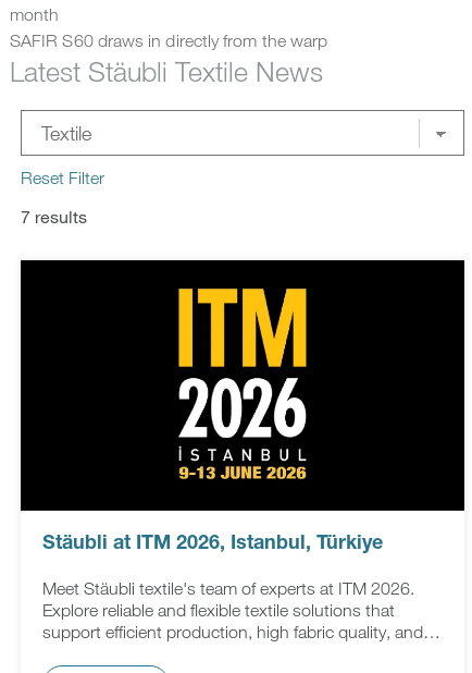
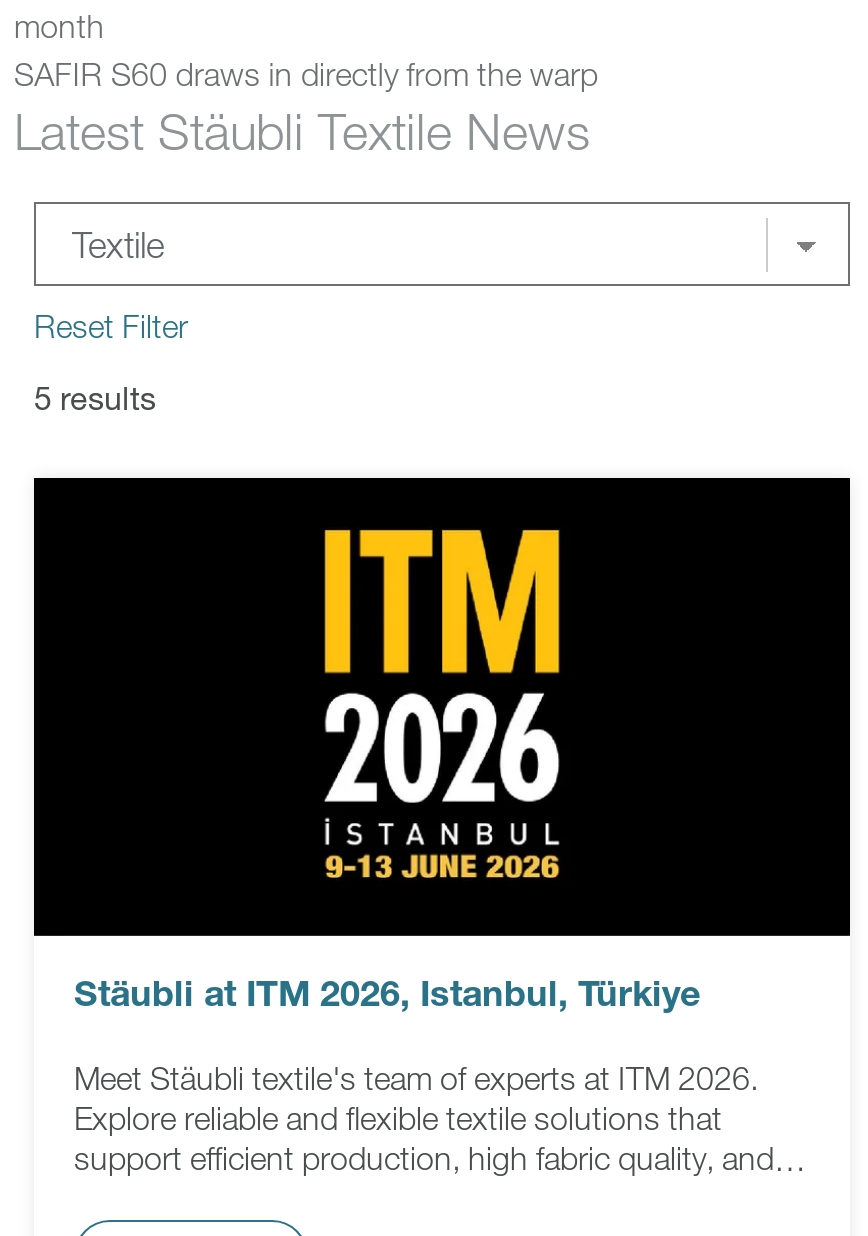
- 7 results
+ 5 results
